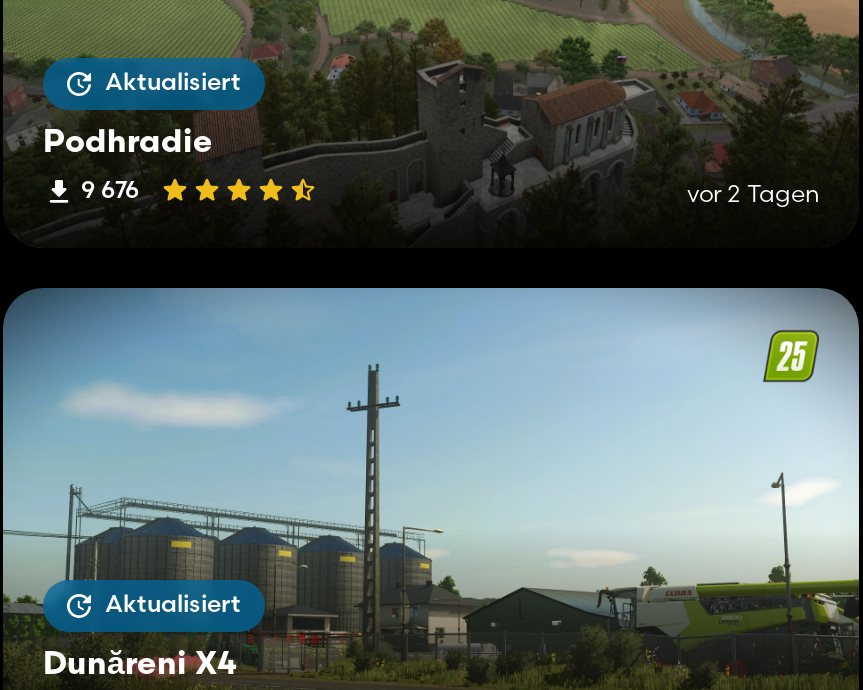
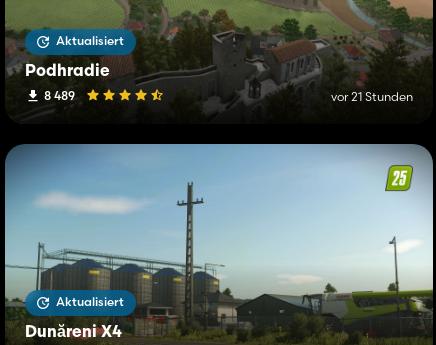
- 9 676
+ 8 489

- vor 2 Tagen
+ vor 21 Stunden
